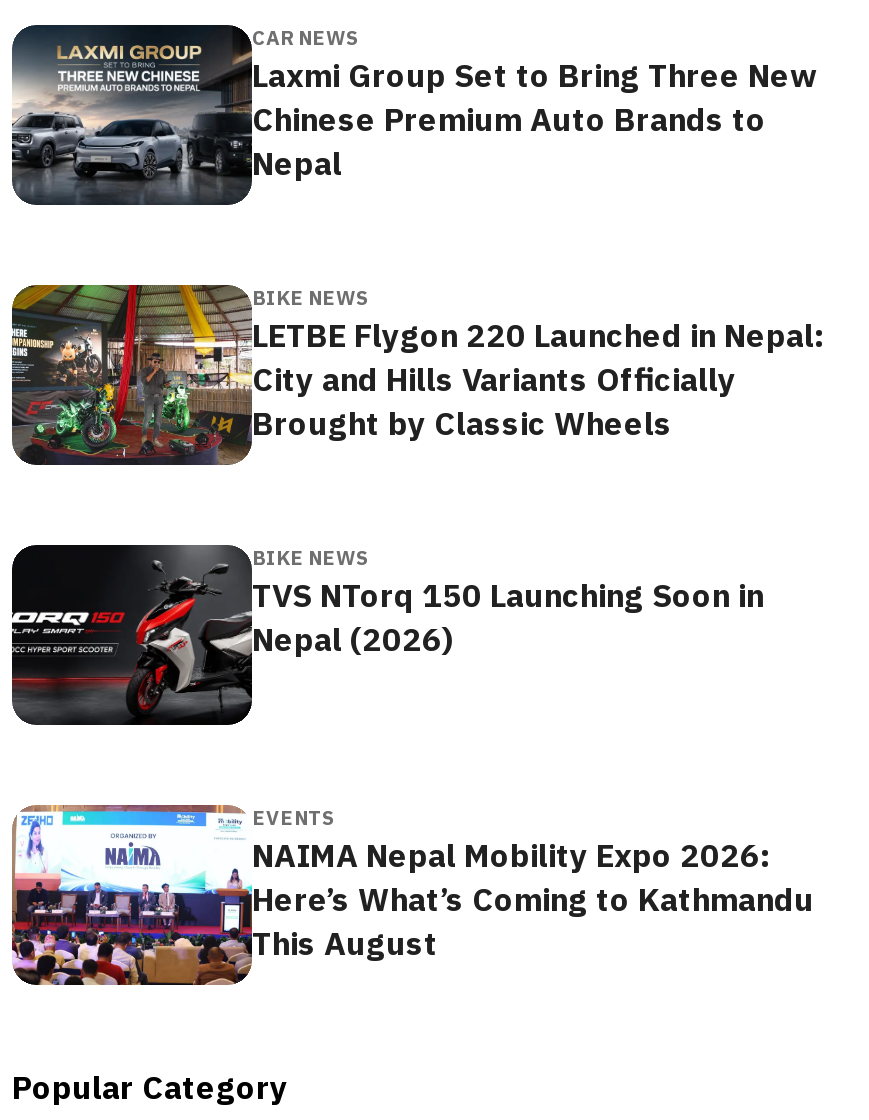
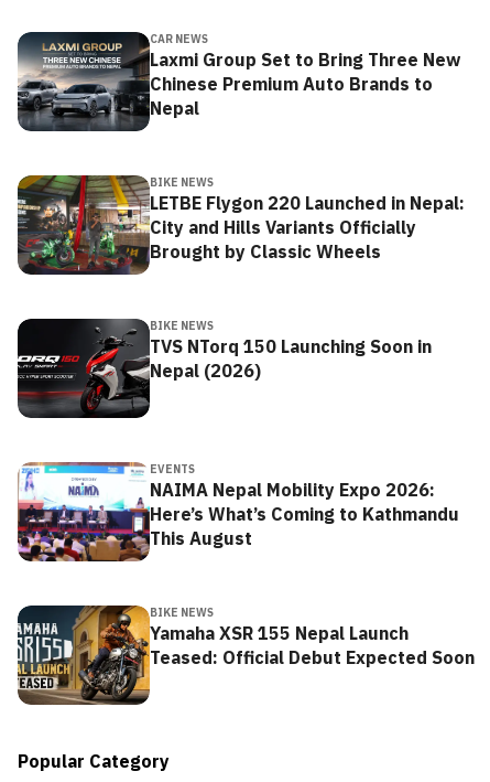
+ [image]
+ BIKE NEWS
+ Yamaha XSR 155 Nepal Launch
+ Teased: Official Debut Expected Soon
